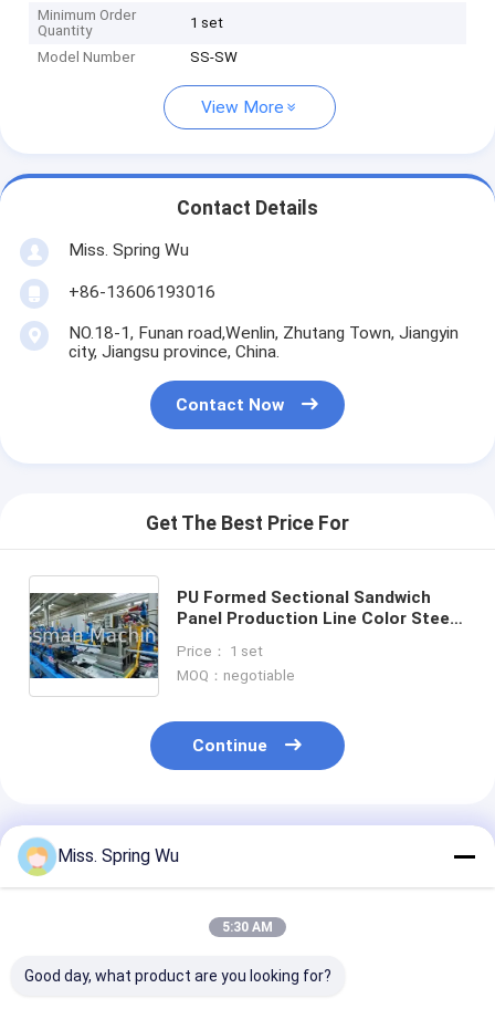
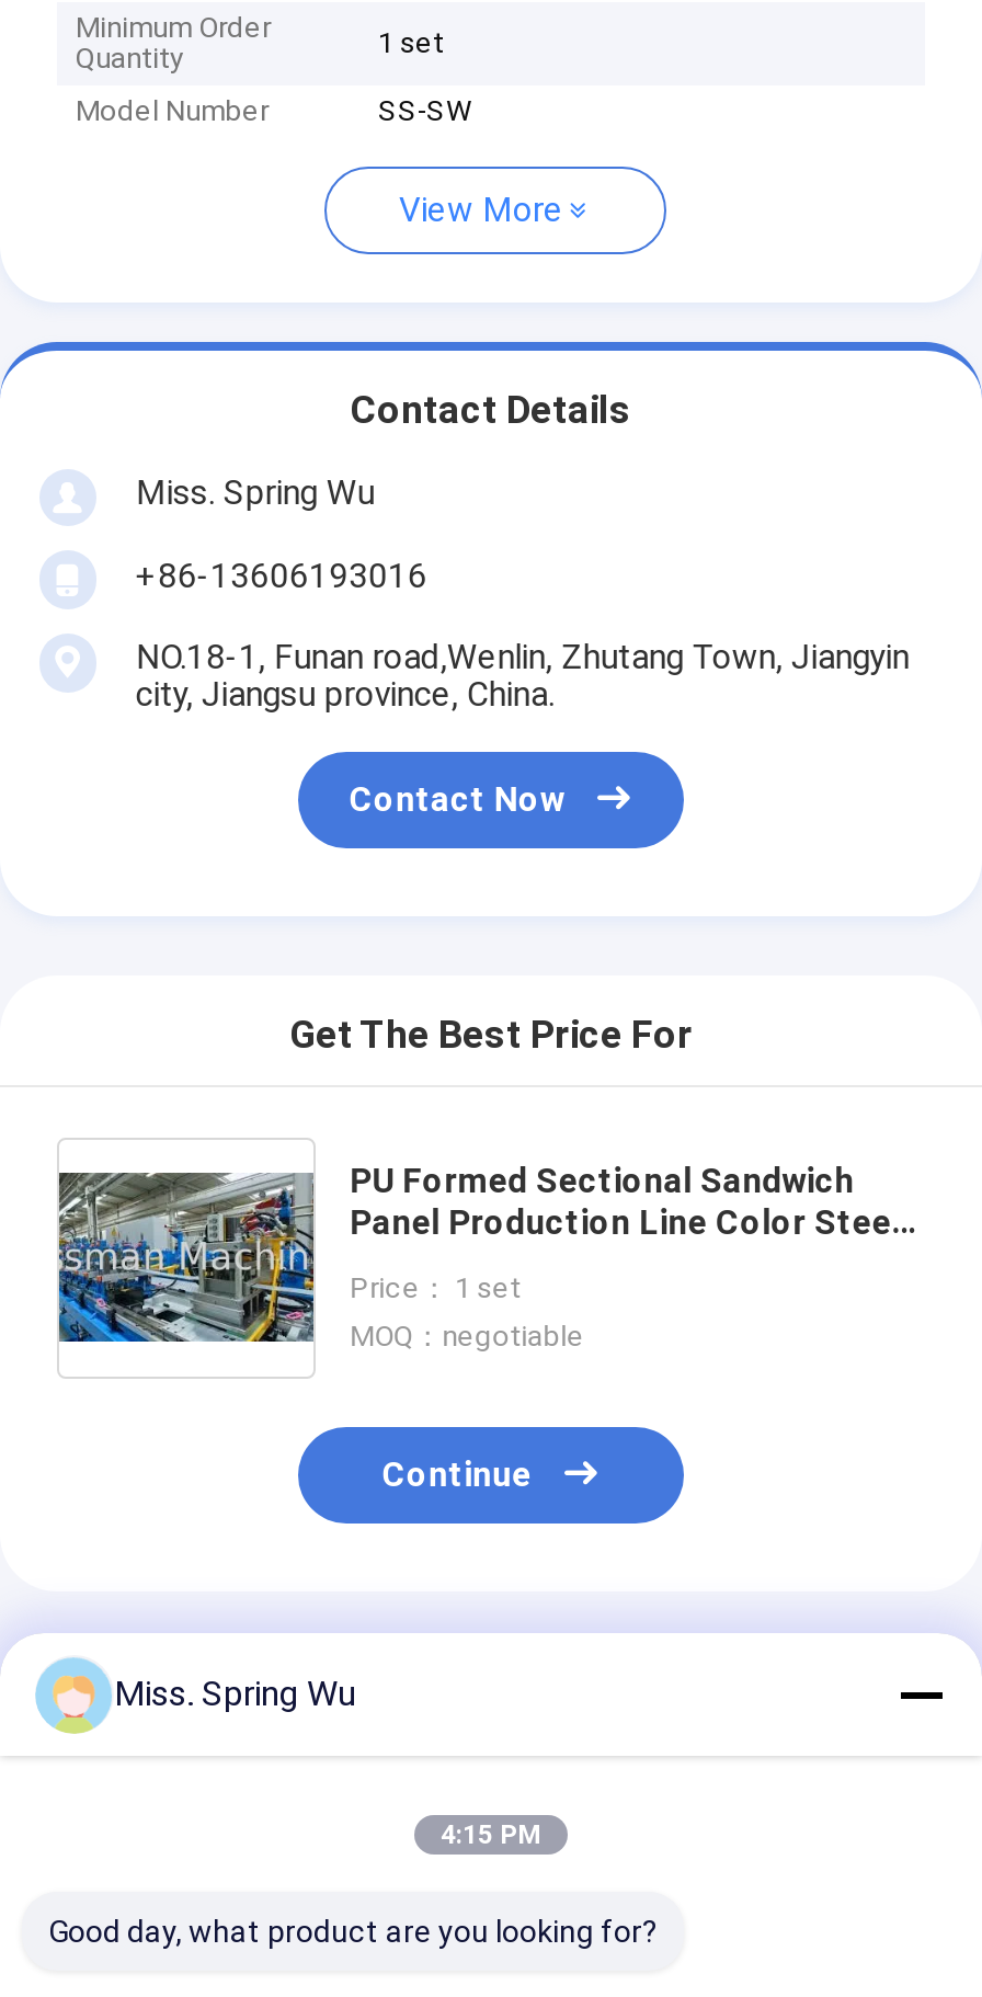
- 5:30 AM
+ 4:15 PM
